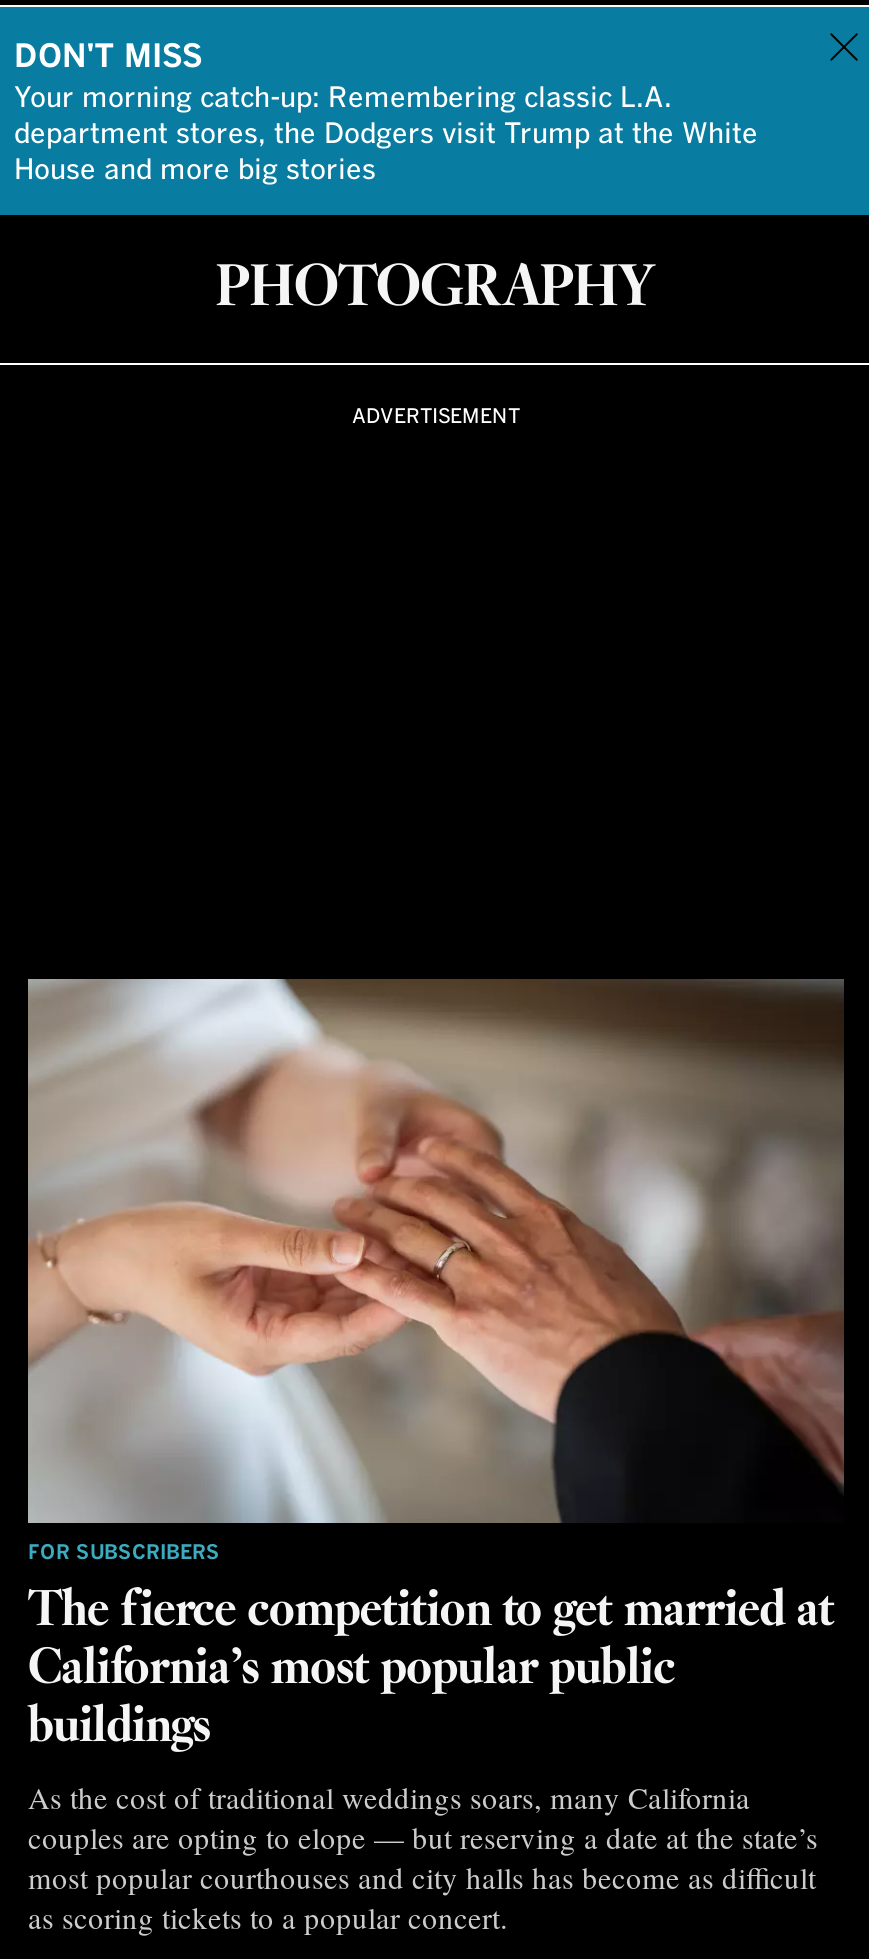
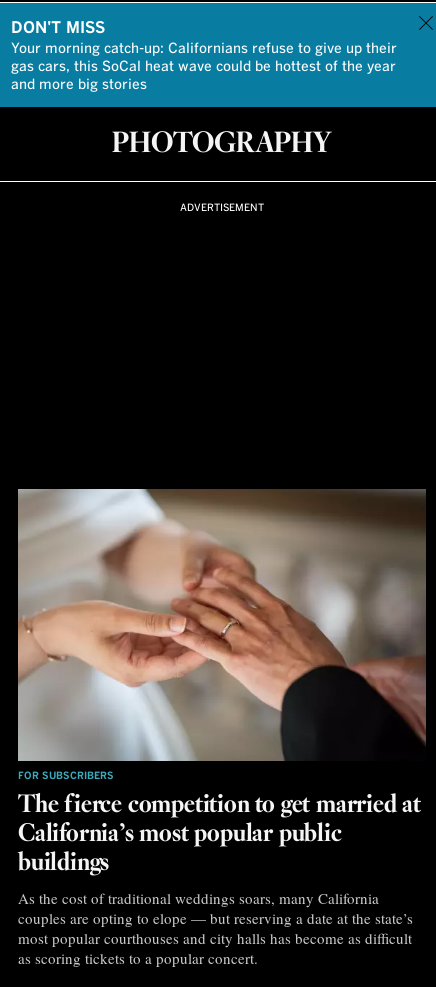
- Your morning catch-up: Remembering classic L.A.
- department stores, the Dodgers visit Trump at the White
- House and more big stories
+ Your morning catch-up: Californians refuse to give up their
+ gas cars, this SoCal heat wave could be hottest of the year
+ and more big stories
